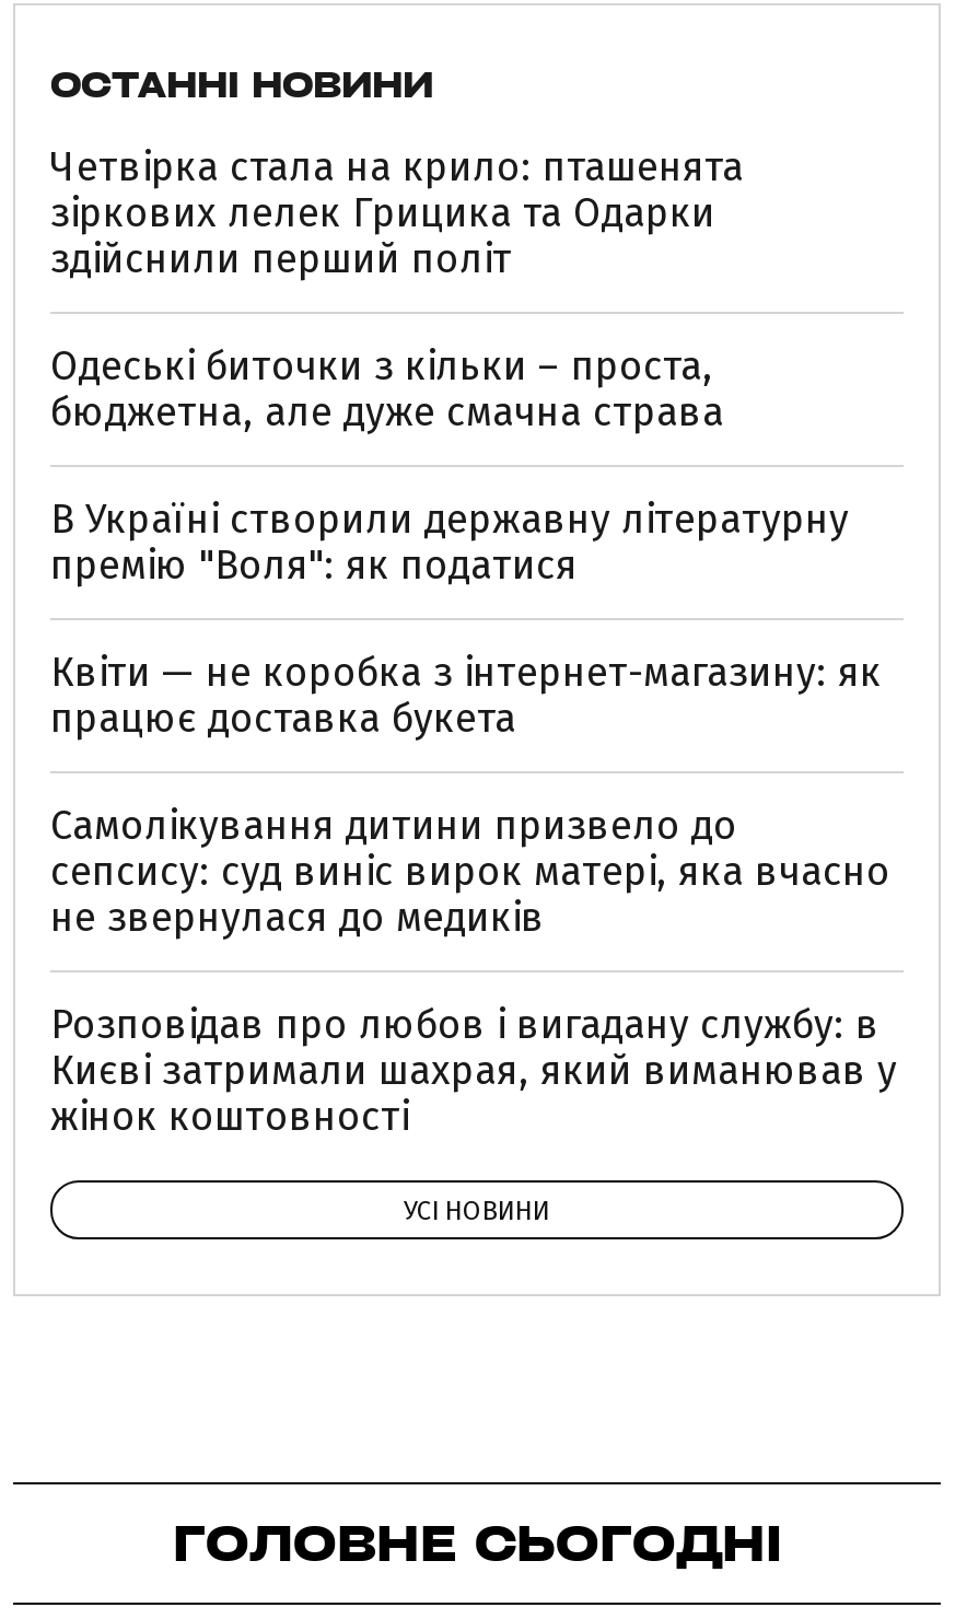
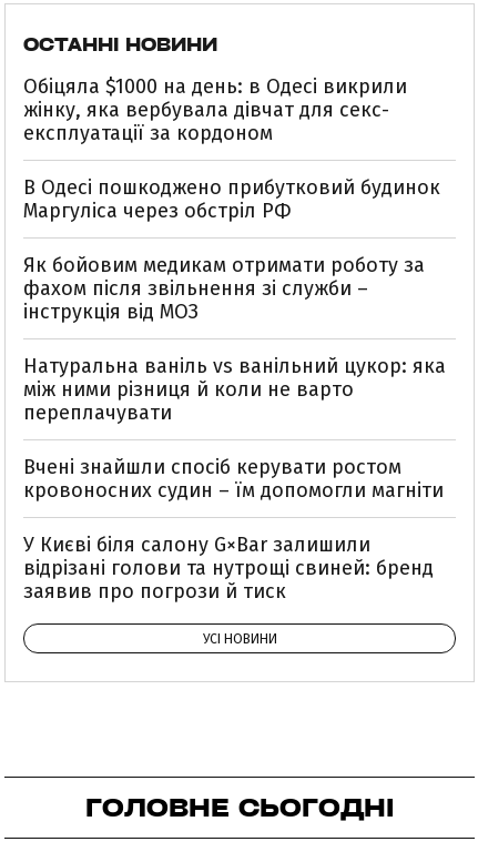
- Четвірка стала на крило: пташенята
- зіркових лелек Грицика та Одарки
- здійснили перший політ
+ Обіцяла $1000 на день: в Одесі викрили
+ жінку, яка вербувала дівчат для секс-
+ експлуатації за кордоном

- Одеські биточки з кільки – проста,
- бюджетна, але дуже смачна страва
+ В Одесі пошкоджено прибутковий будинок
+ Маргуліса через обстріл РФ

- В Україні створили державну літературну
- премію "Воля": як податися
+ Як бойовим медикам отримати роботу за
+ фахом після звільнення зі служби –
+ інструкція від МОЗ

- Квіти — не коробка з інтернет-магазину: як
- працює доставка букета
+ Натуральна ваніль vs ванільний цукор: яка
+ між ними різниця й коли не варто
+ переплачувати

- Самолікування дитини призвело до
- сепсису: суд виніс вирок матері, яка вчасно
- не звернулася до медиків
+ Вчені знайшли спосіб керувати ростом
+ кровоносних судин – їм допомогли магніти

- Розповідав про любов і вигадану службу: в
- Києві затримали шахрая, який виманював у
- жінок коштовності
+ У Києві біля салону G×Bar залишили
+ відрізані голови та нутрощі свиней: бренд
+ заявив про погрози й тиск
